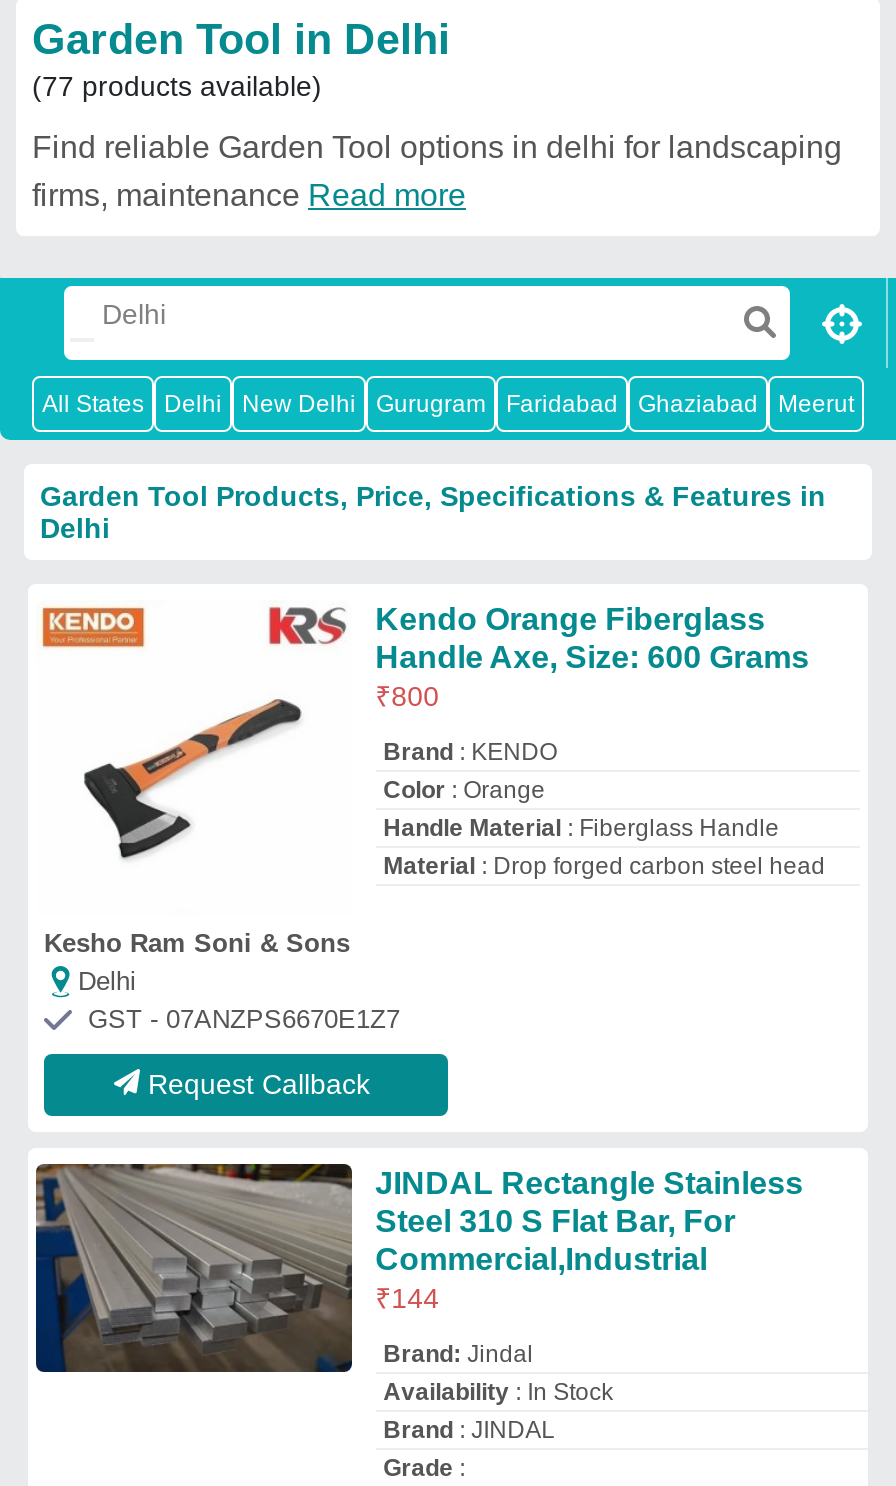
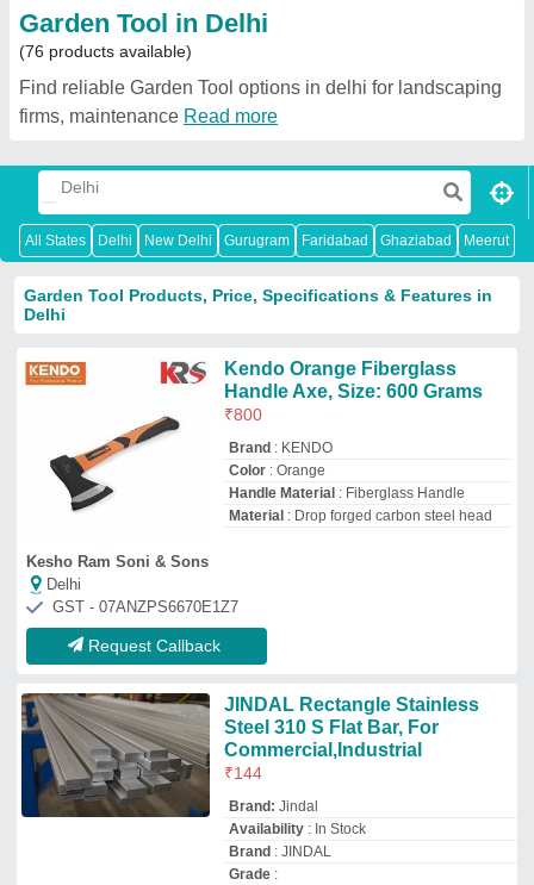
- (77 products available)
+ (76 products available)
